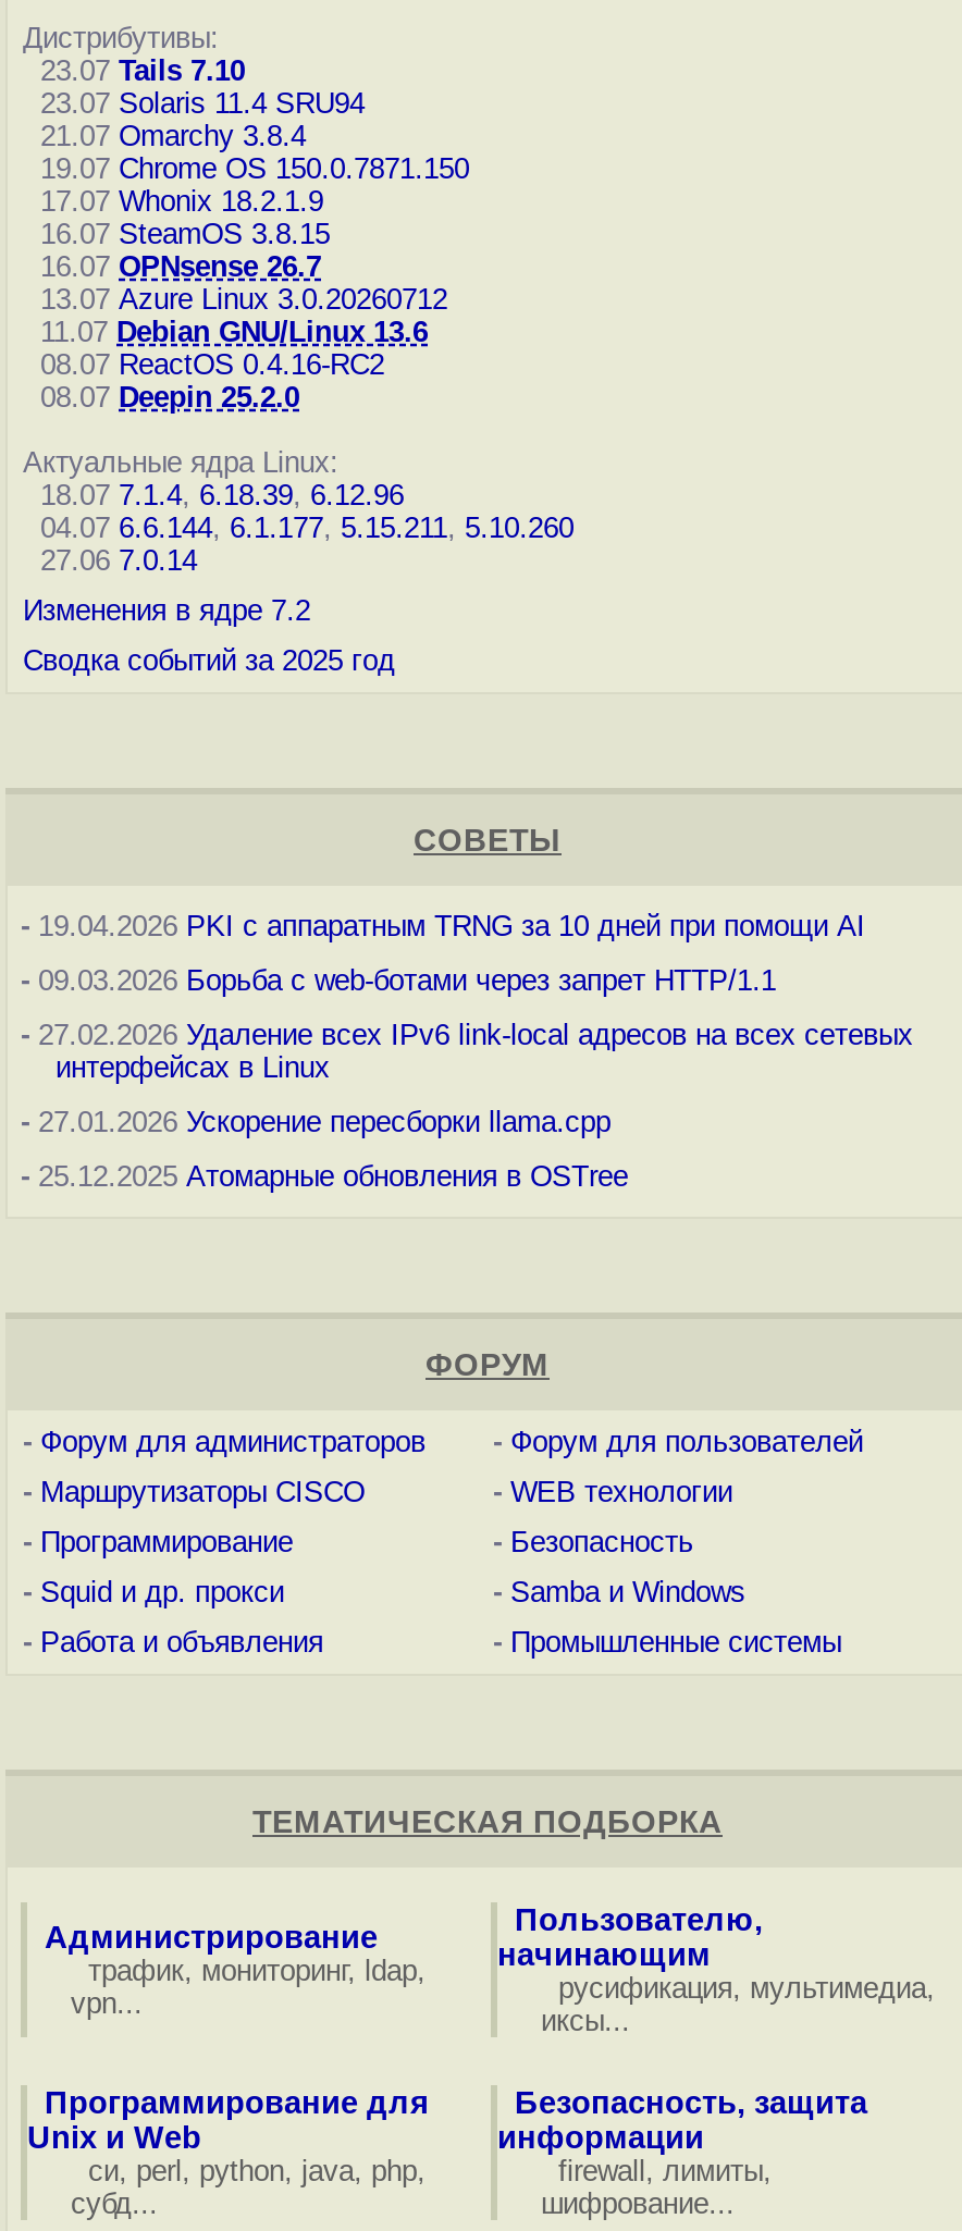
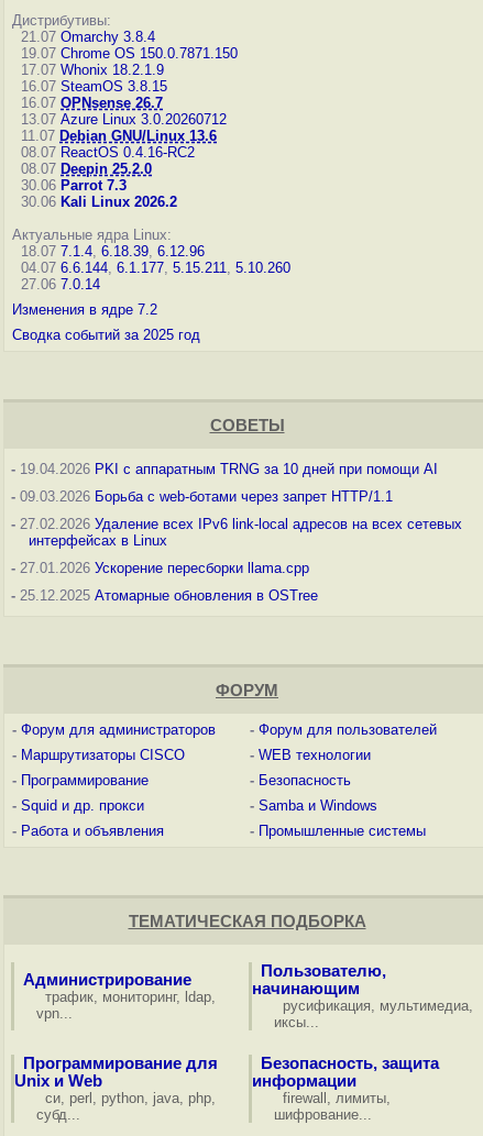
- 23.07 Tails 7.10
- 23.07 Solaris 11.4 SRU94

moved up: 21.07 Omarchy 3.8.4 | 19.07 Chrome OS 150.0.7871.150 | 17.07 Whonix 18.2.1.9 | ... | 08.07 ReactOS 0.4.16-RC2 | 08.07 Deepin 25.2.0

+ 30.06 Parrot 7.3
+ 30.06 Kali Linux 2026.2
